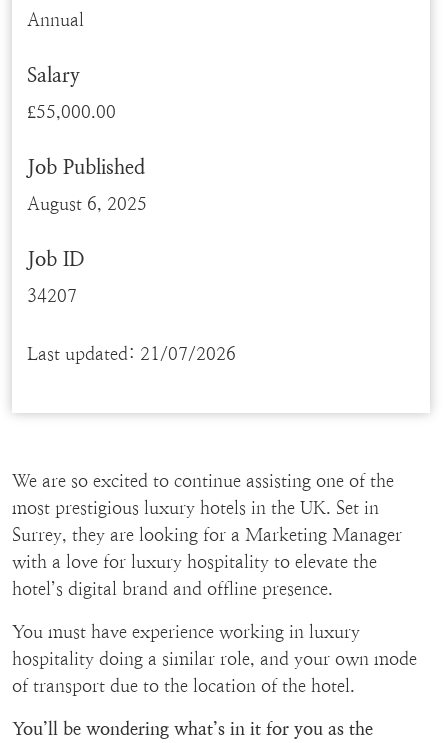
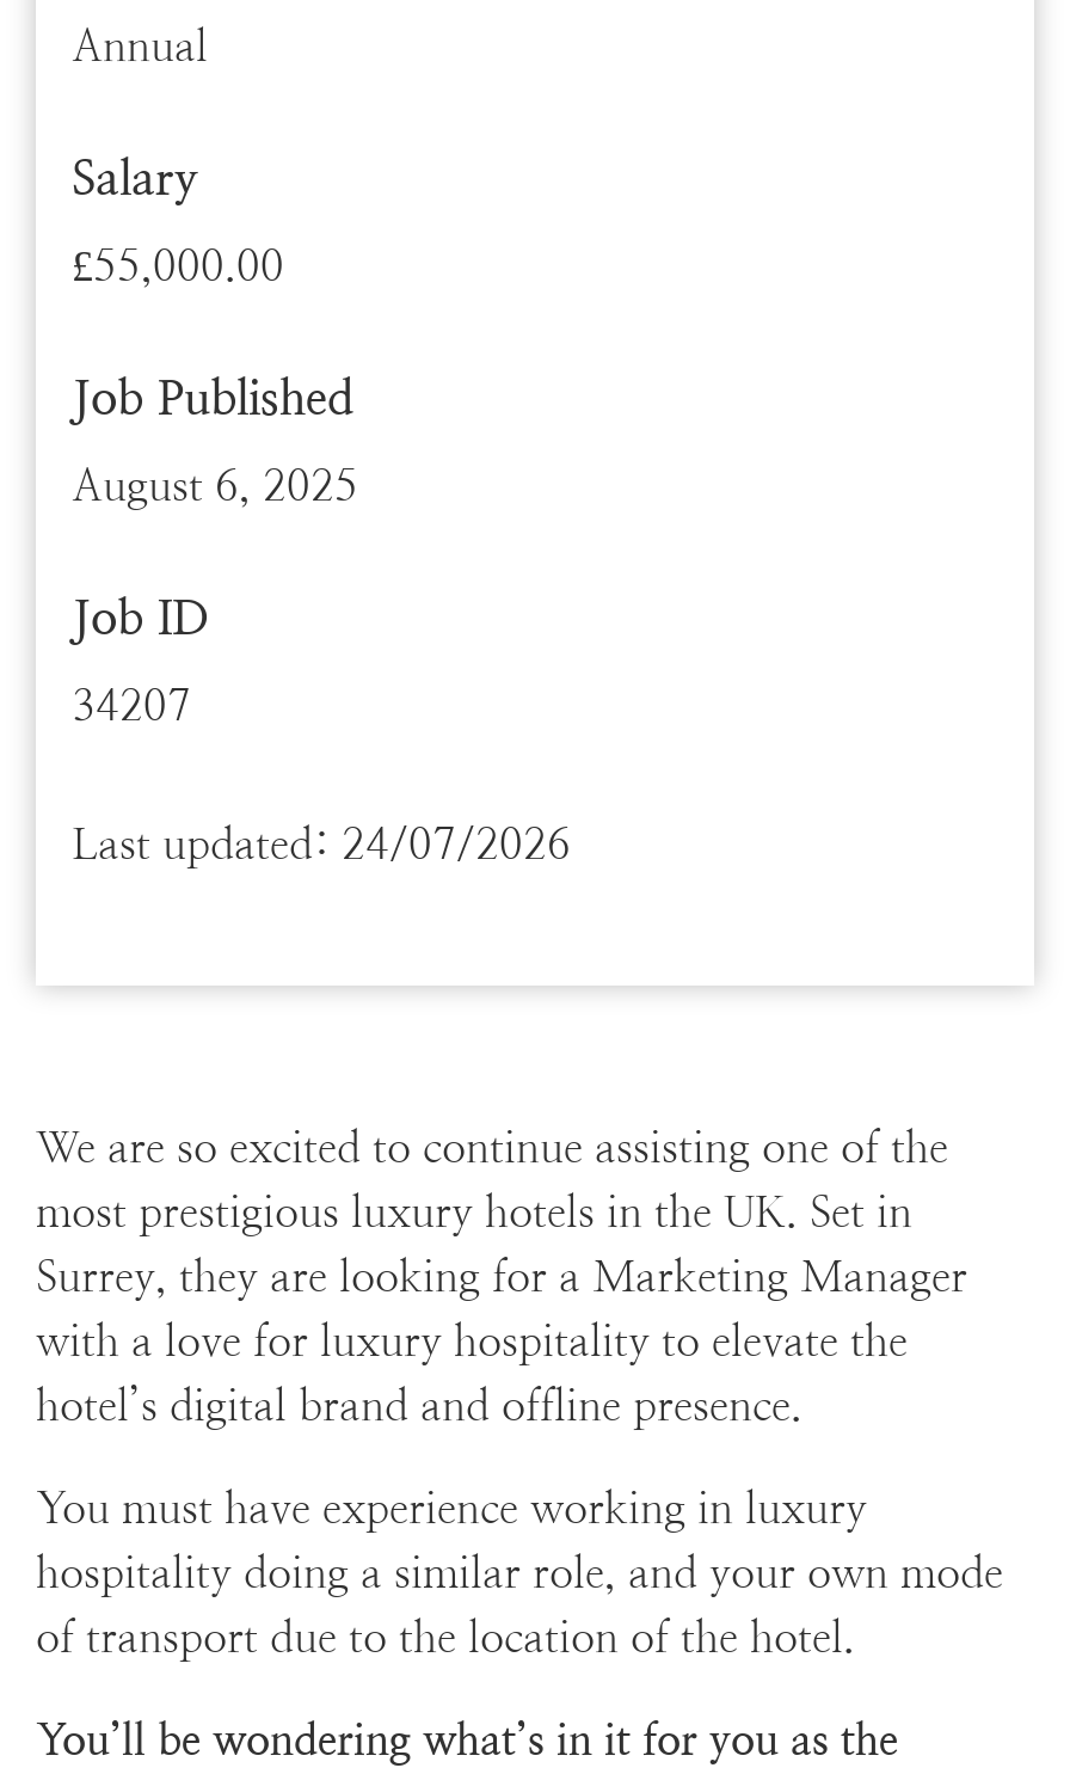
- Last updated: 21/07/2026
+ Last updated: 24/07/2026
